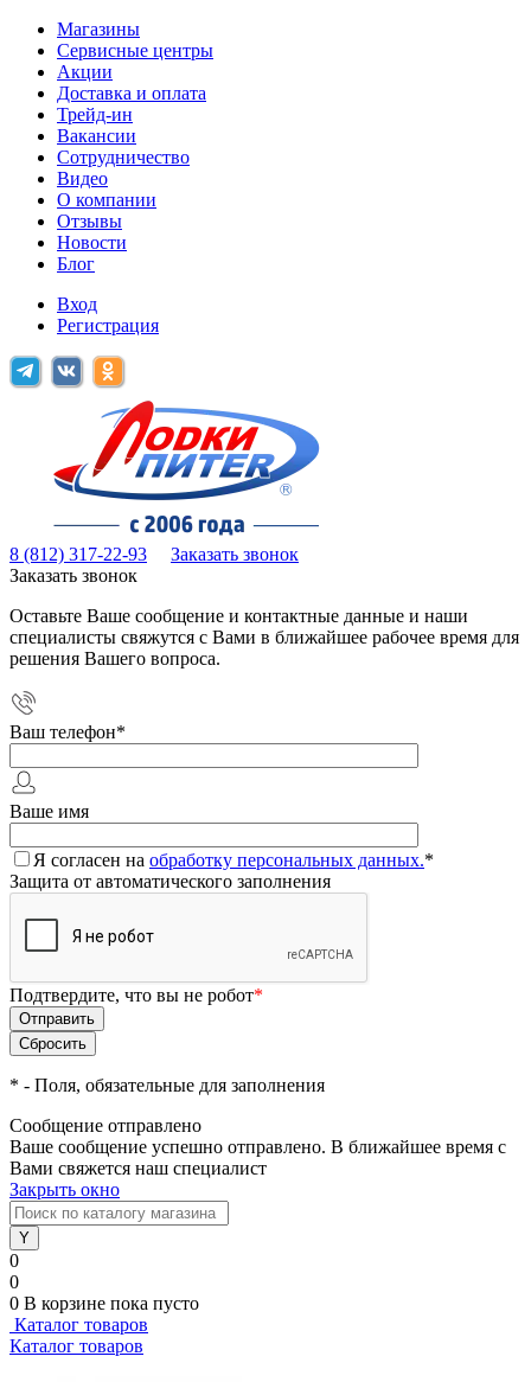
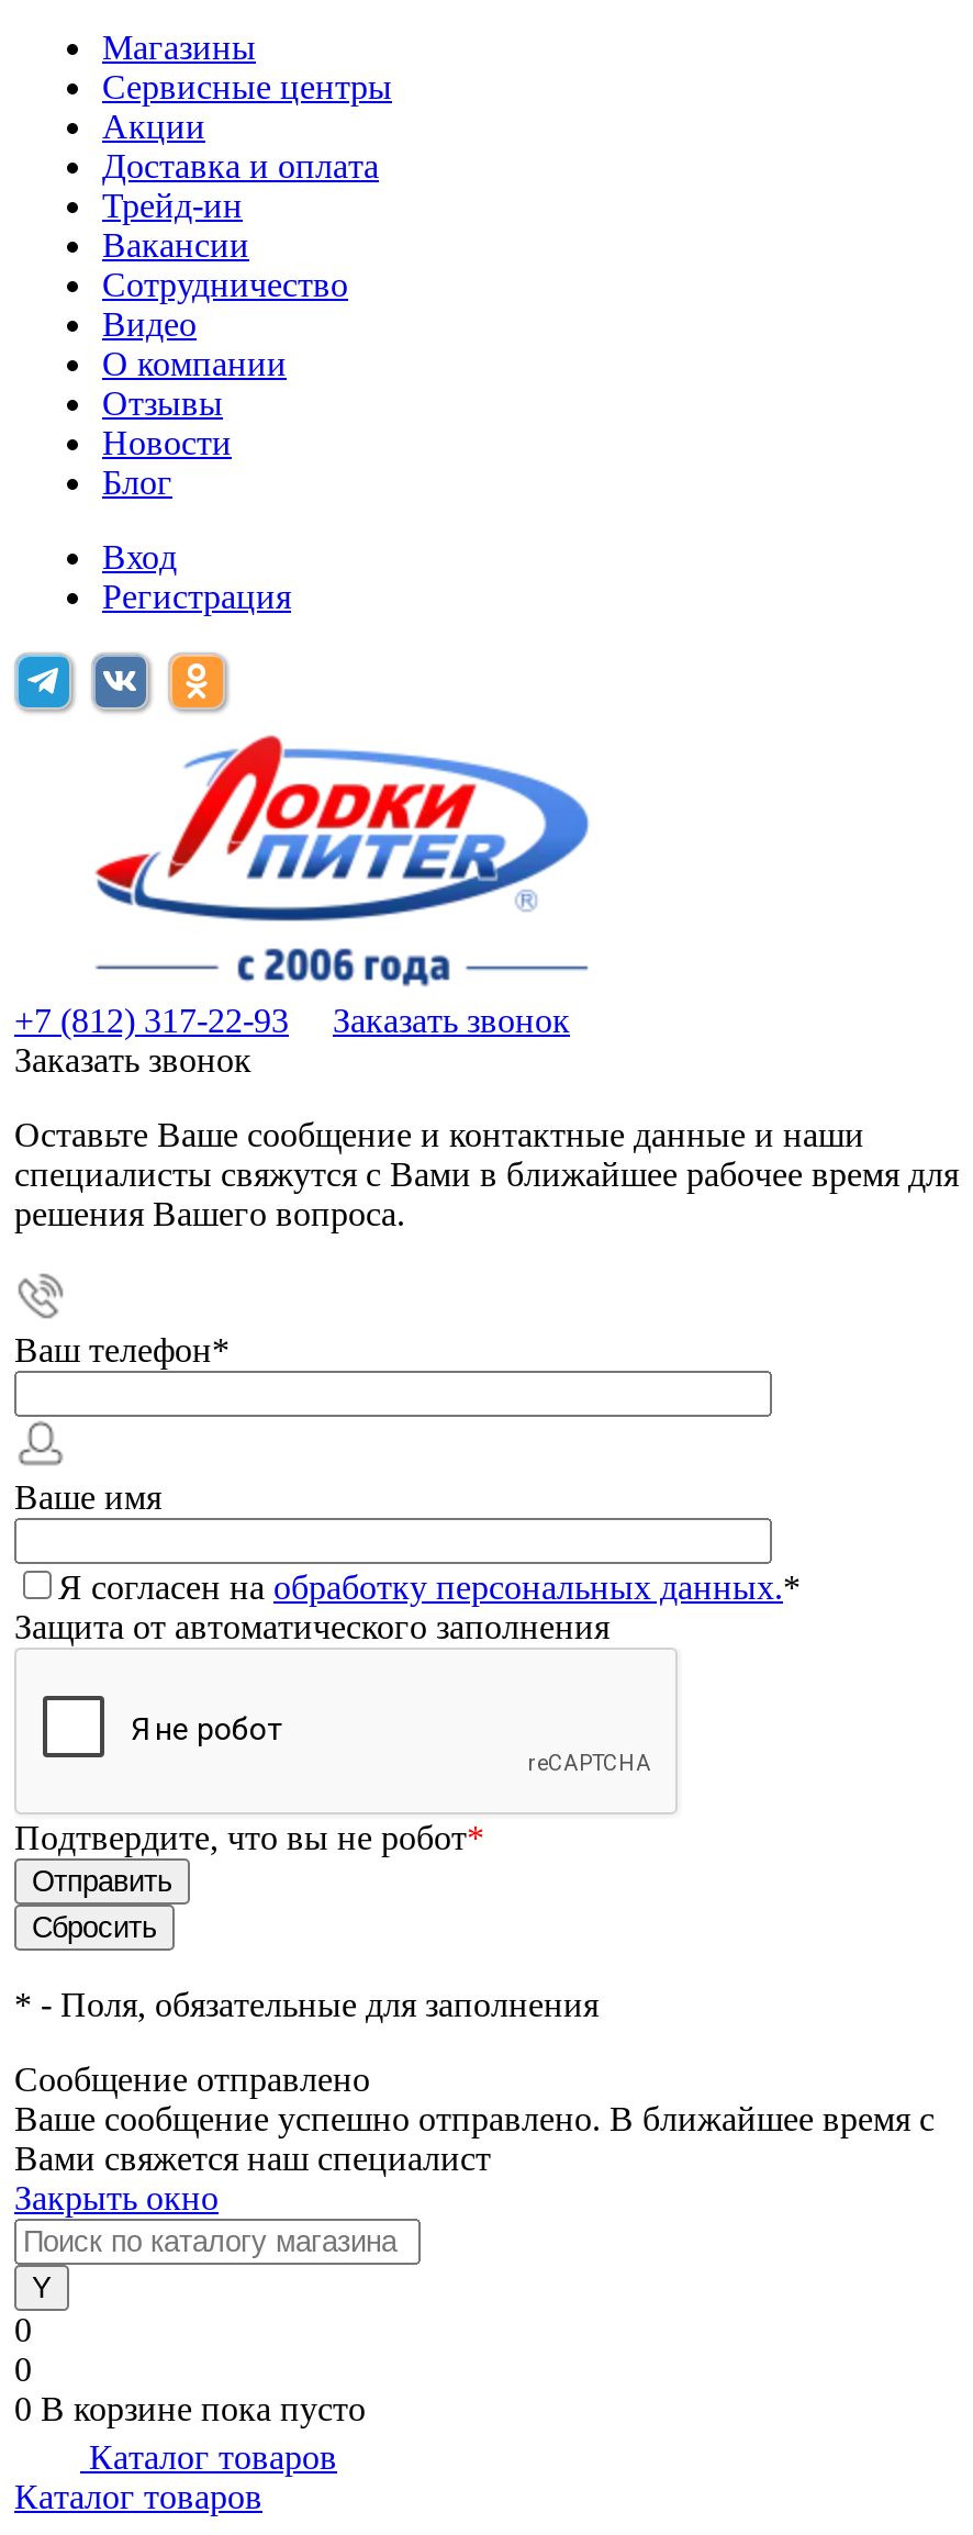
- 8 (812) 317-22-93 Заказать звонок
+ +7 (812) 317-22-93 Заказать звонок
